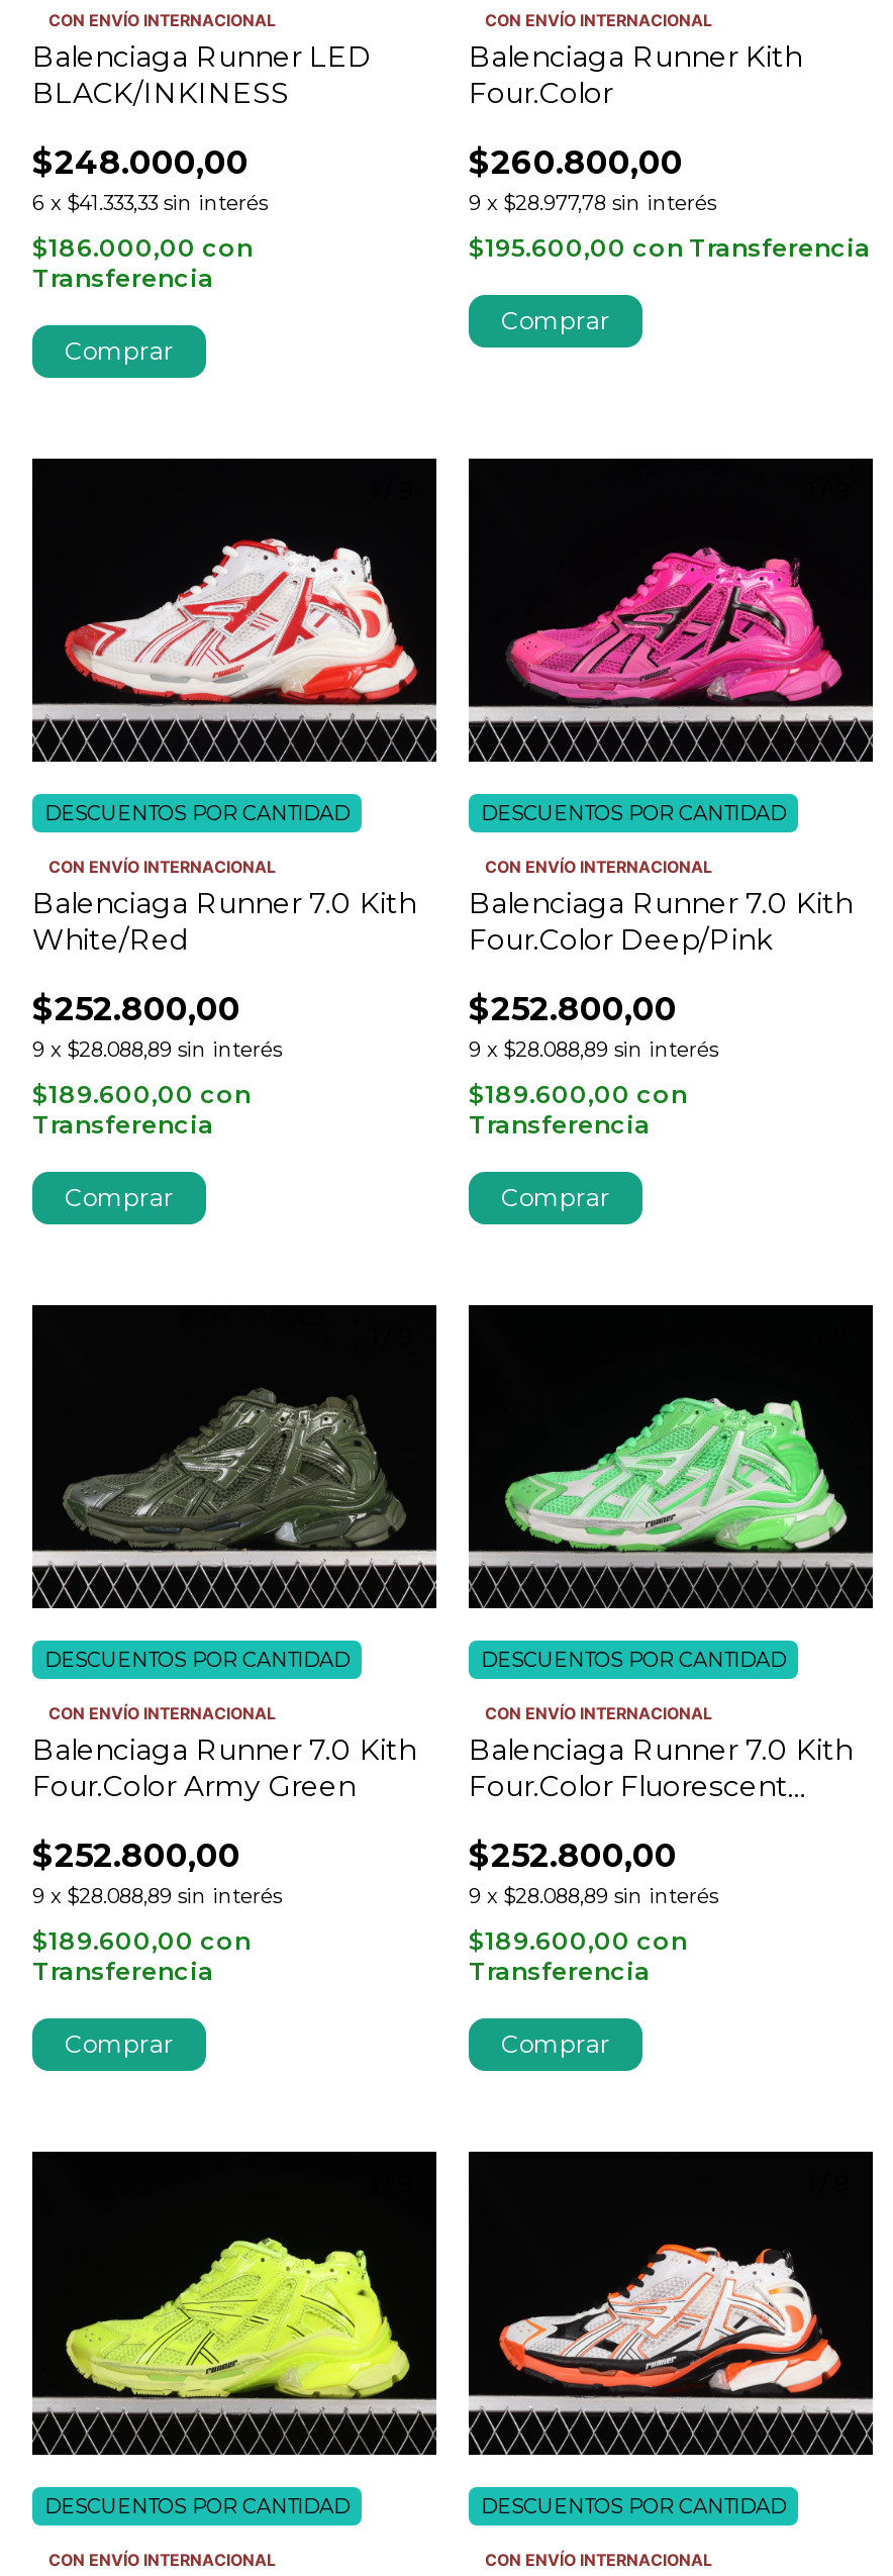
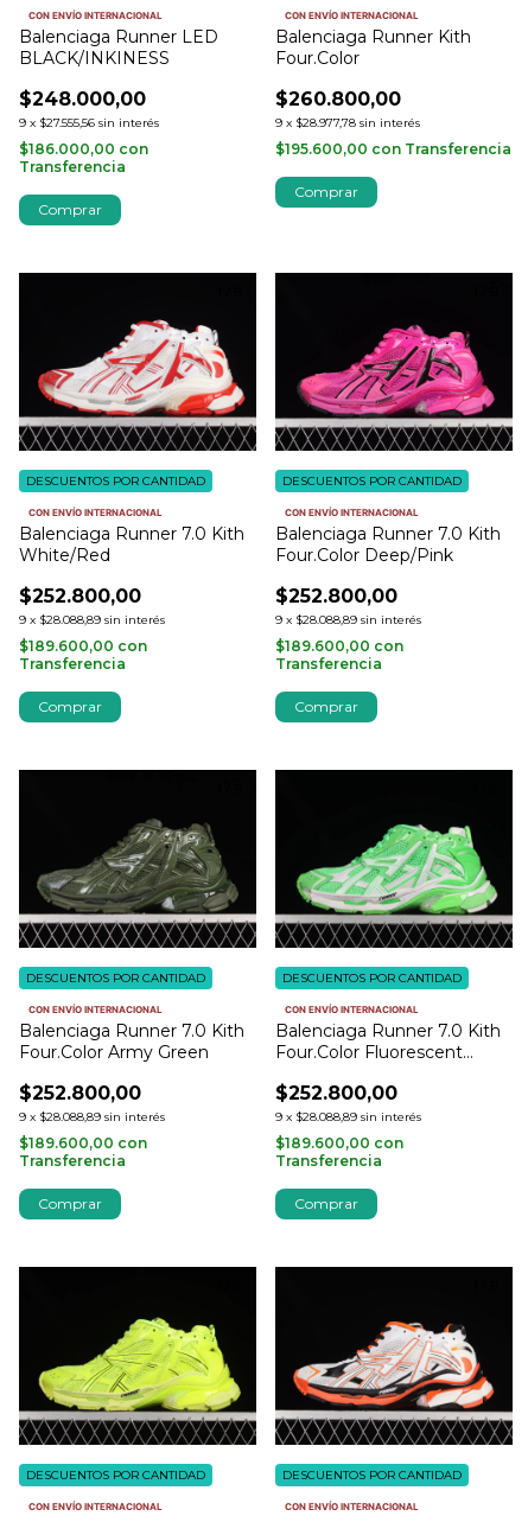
- 6 x $41.333,33 sin interés
+ 9 x $27.555,56 sin interés
